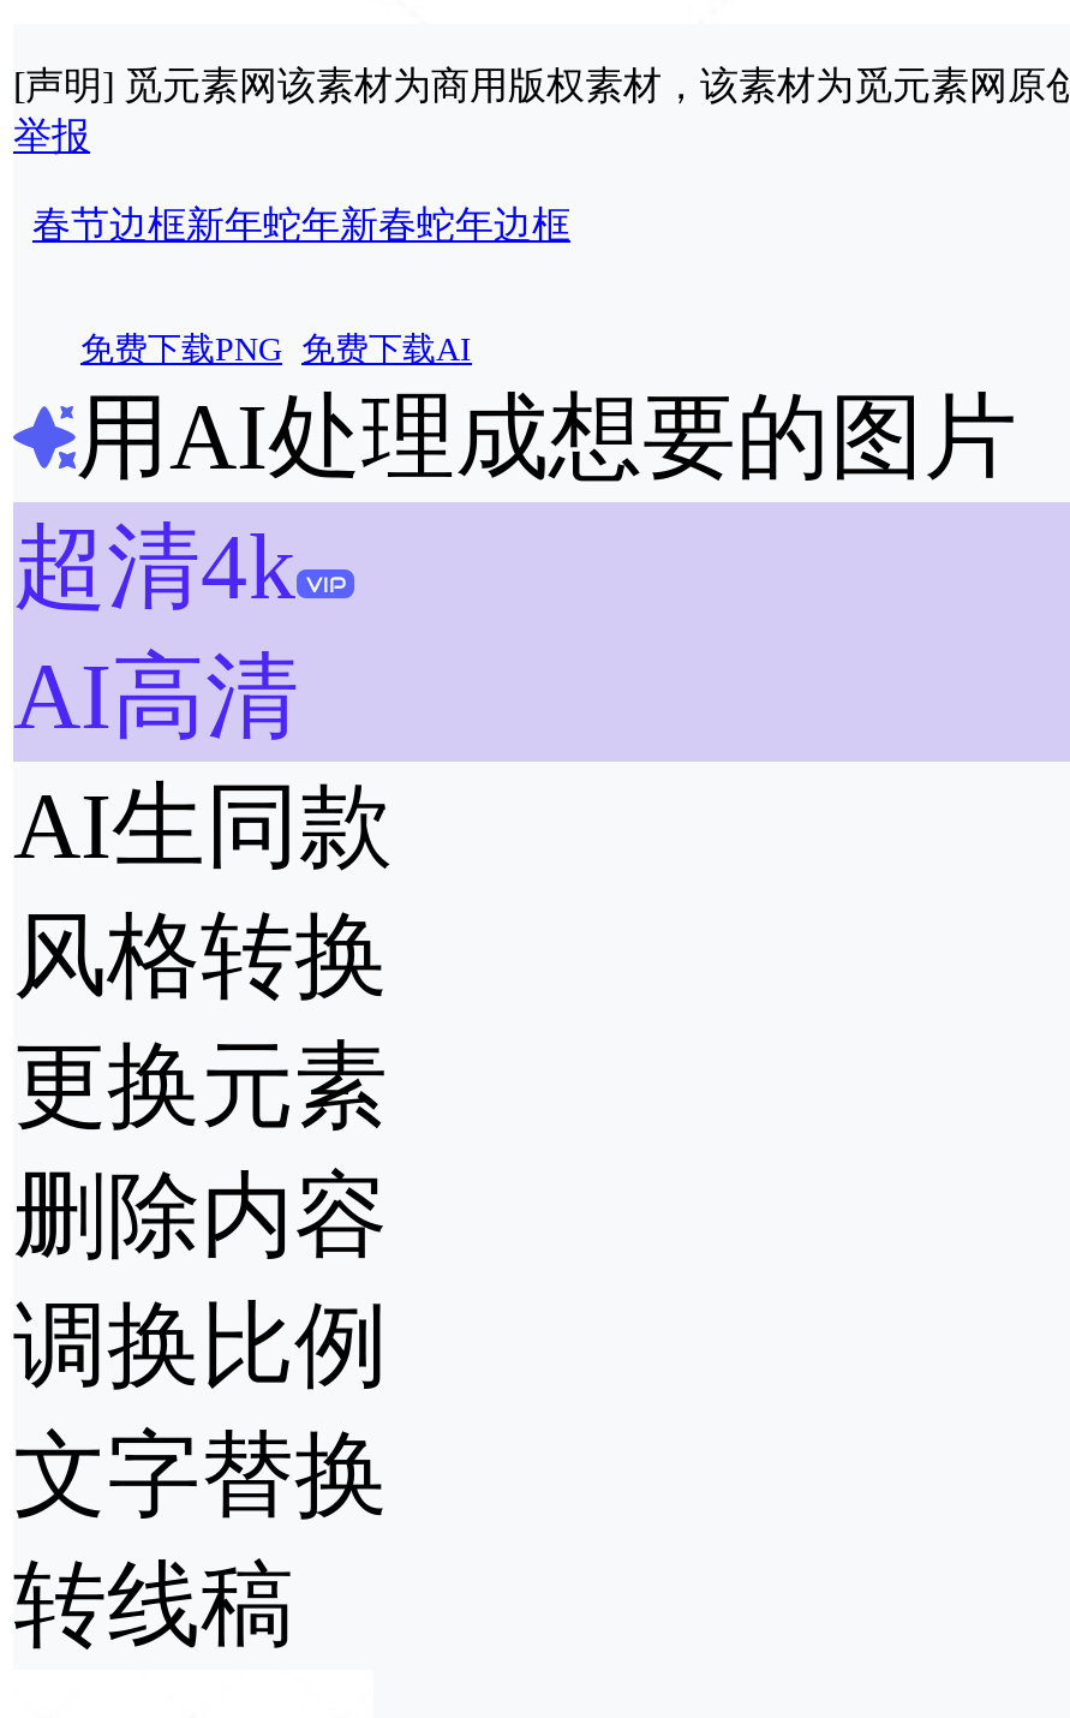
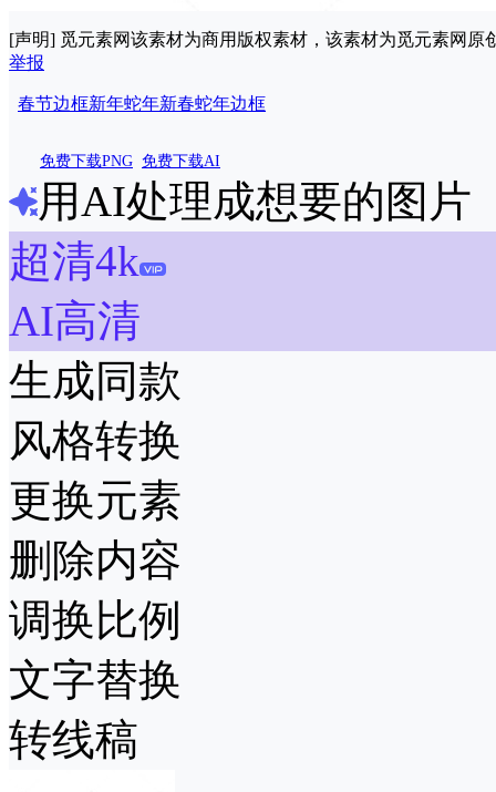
- AI生同款
+ 生成同款
